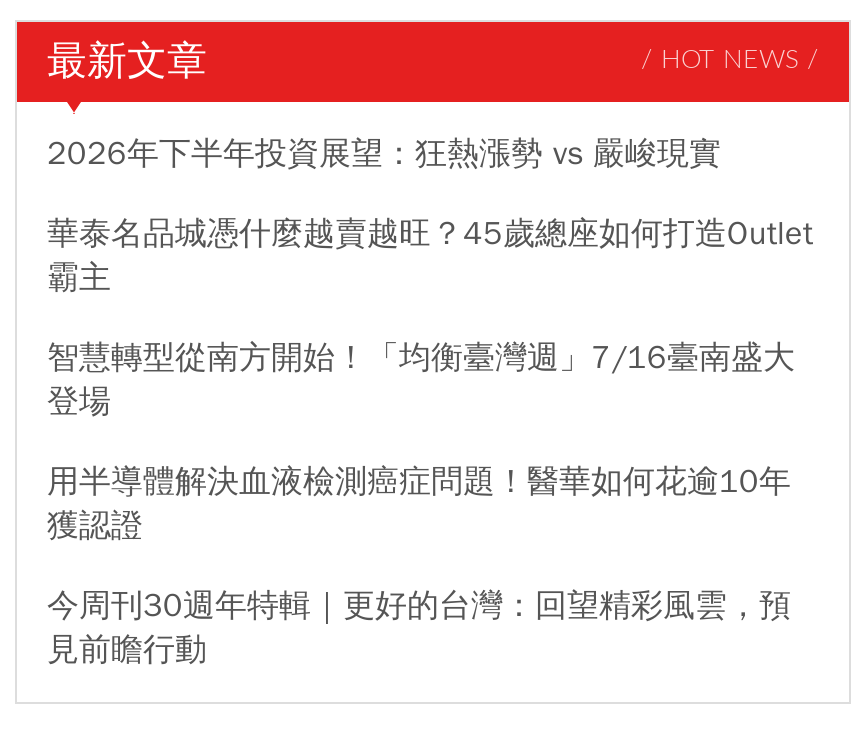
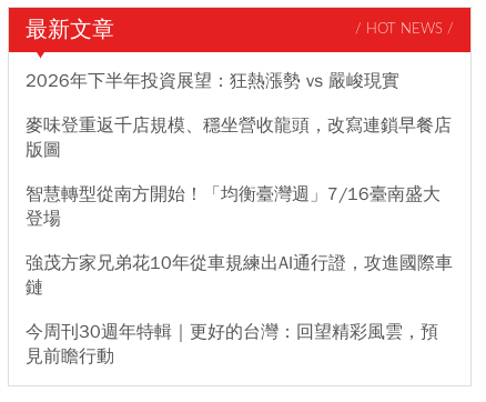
- 華泰名品城憑什麼越賣越旺？45歲總座如何打造Outlet
- 霸主
+ 麥味登重返千店規模、穩坐營收龍頭，改寫連鎖早餐店
+ 版圖

- 用半導體解決血液檢測癌症問題！醫華如何花逾10年
- 獲認證
+ 強茂方家兄弟花10年從車規練出AI通行證，攻進國際車
+ 鏈
